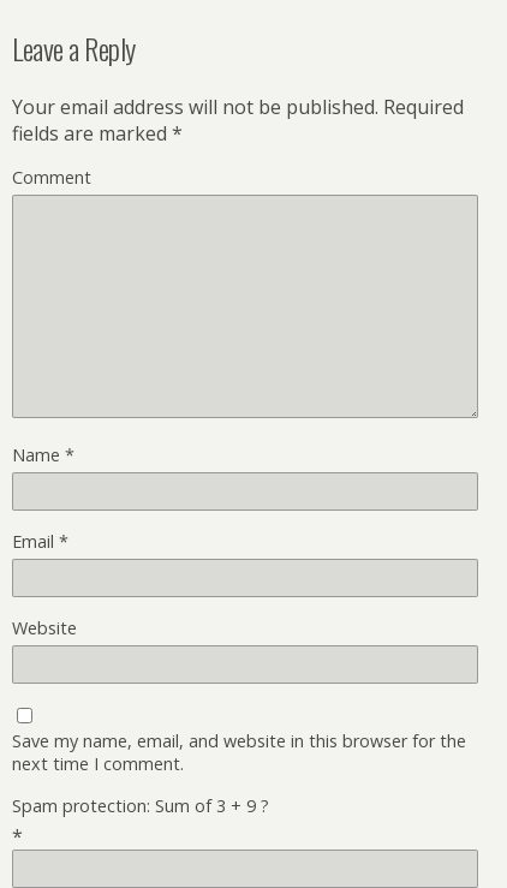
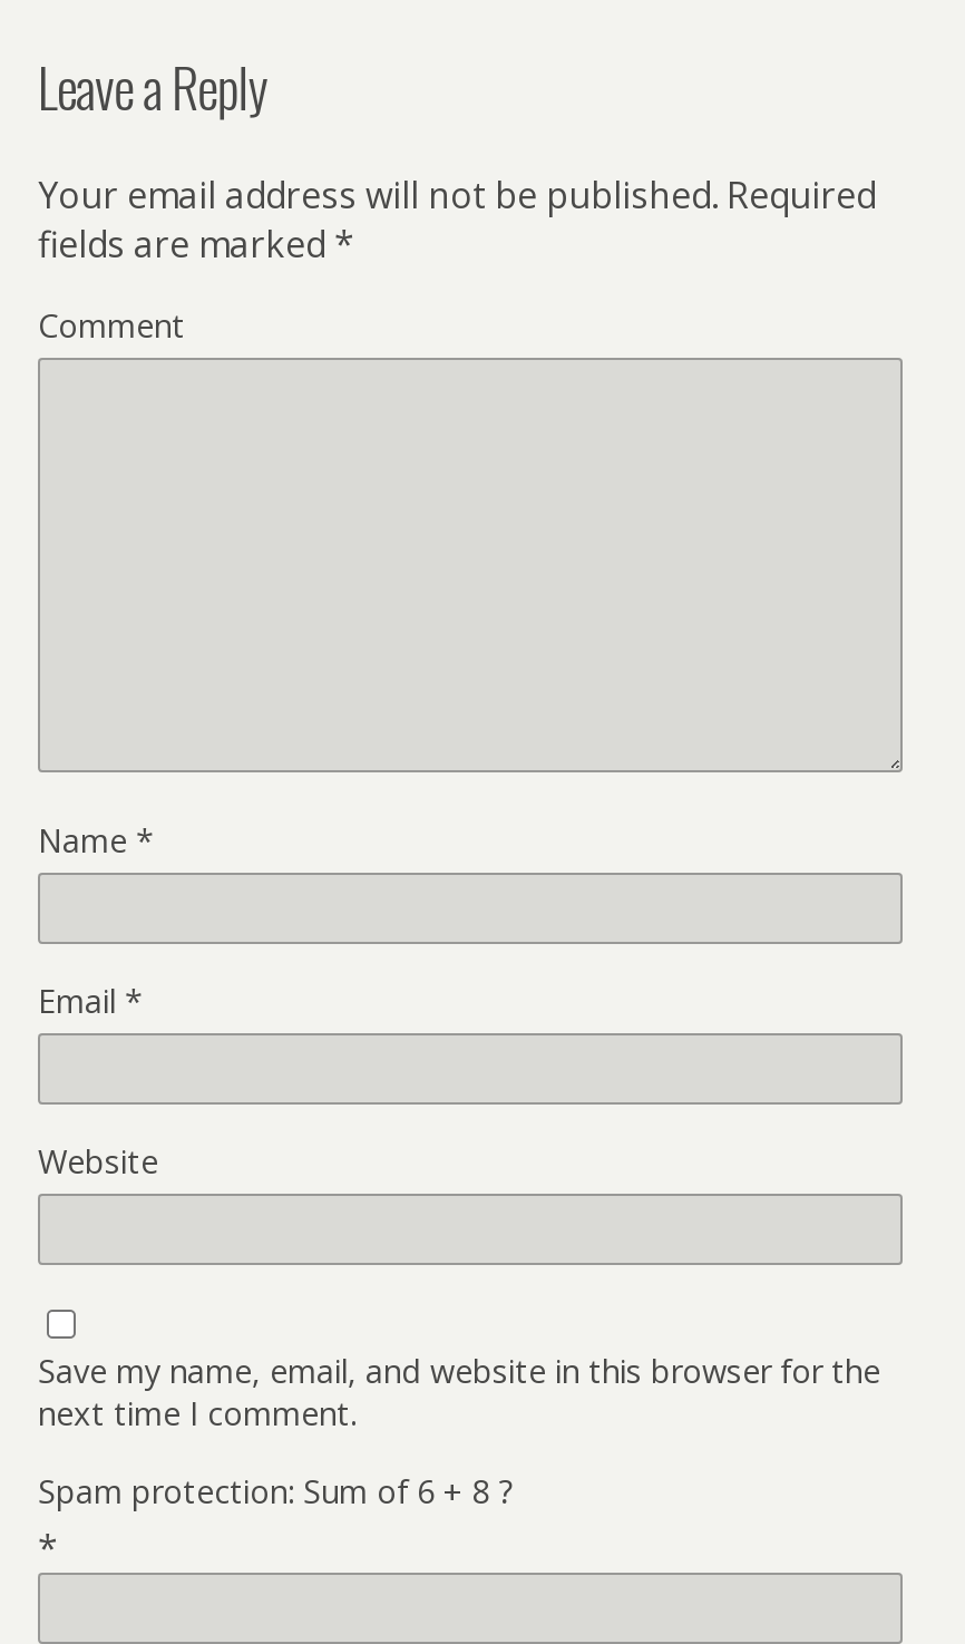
- Spam protection: Sum of 3 + 9 ?
+ Spam protection: Sum of 6 + 8 ?
